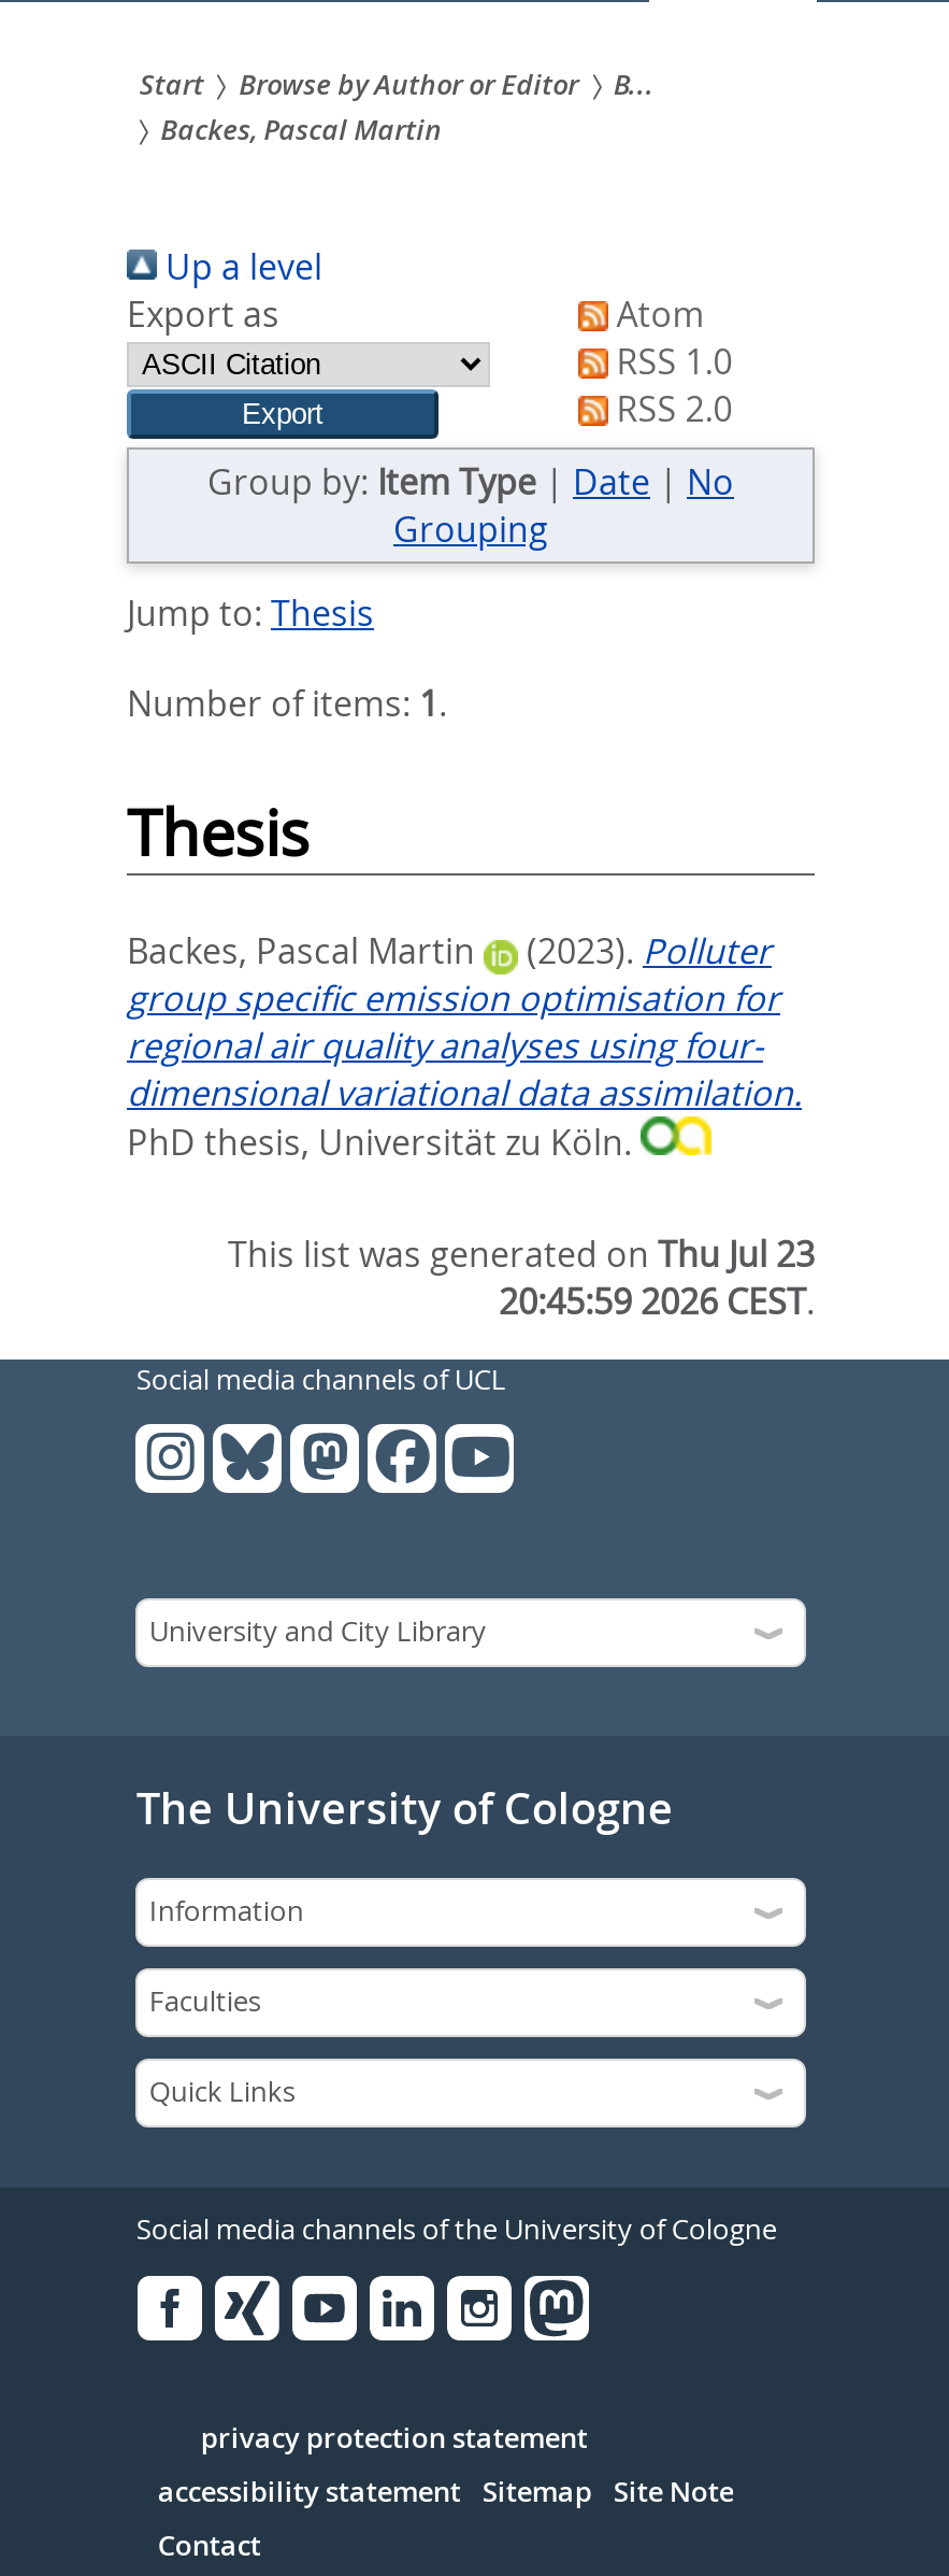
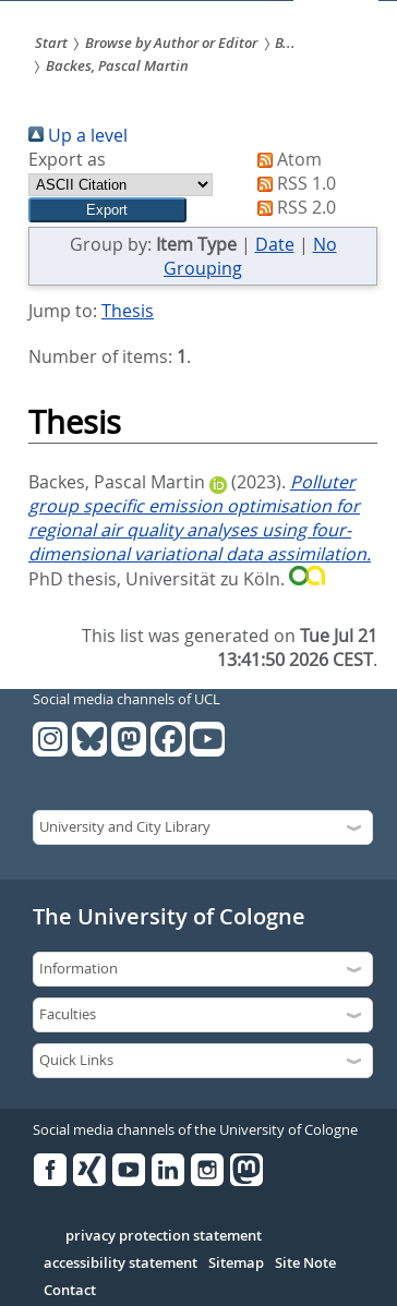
- This list was generated on Thu Jul 23
+ This list was generated on Tue Jul 21

- 20:45:59 2026 CEST.
+ 13:41:50 2026 CEST.
